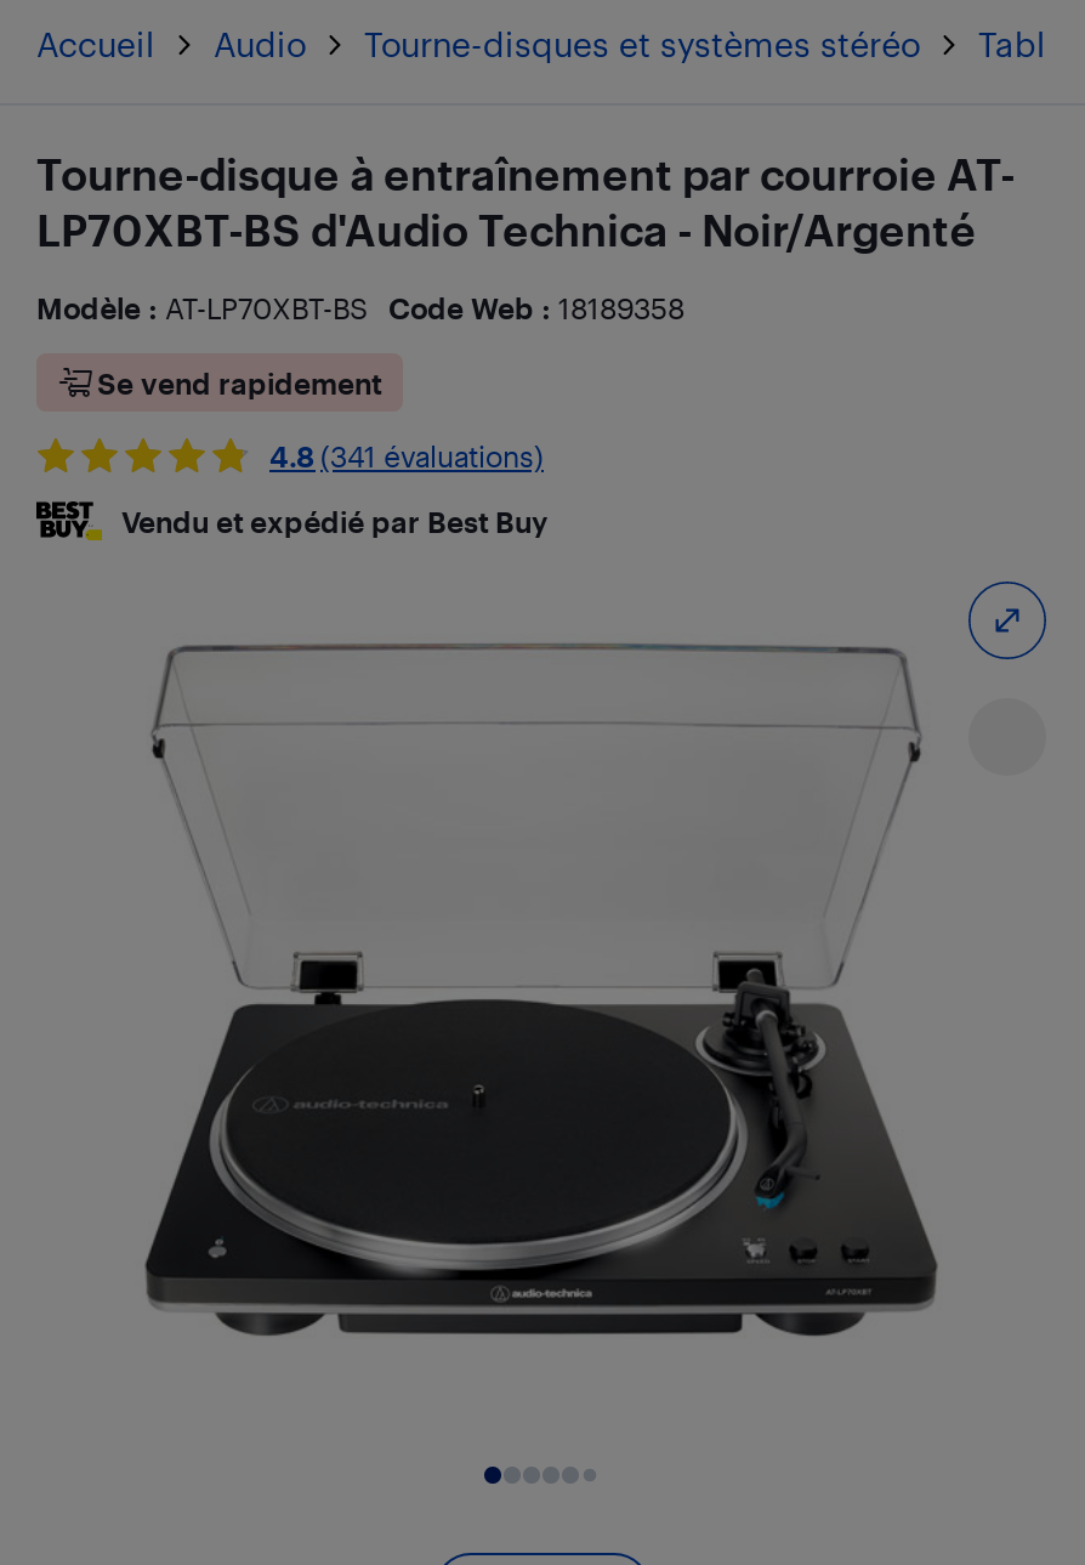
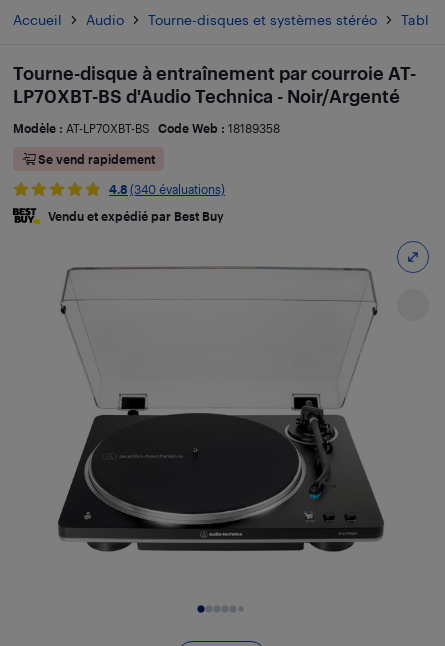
- 4.8 (341 évaluations)
+ 4.8 (340 évaluations)
